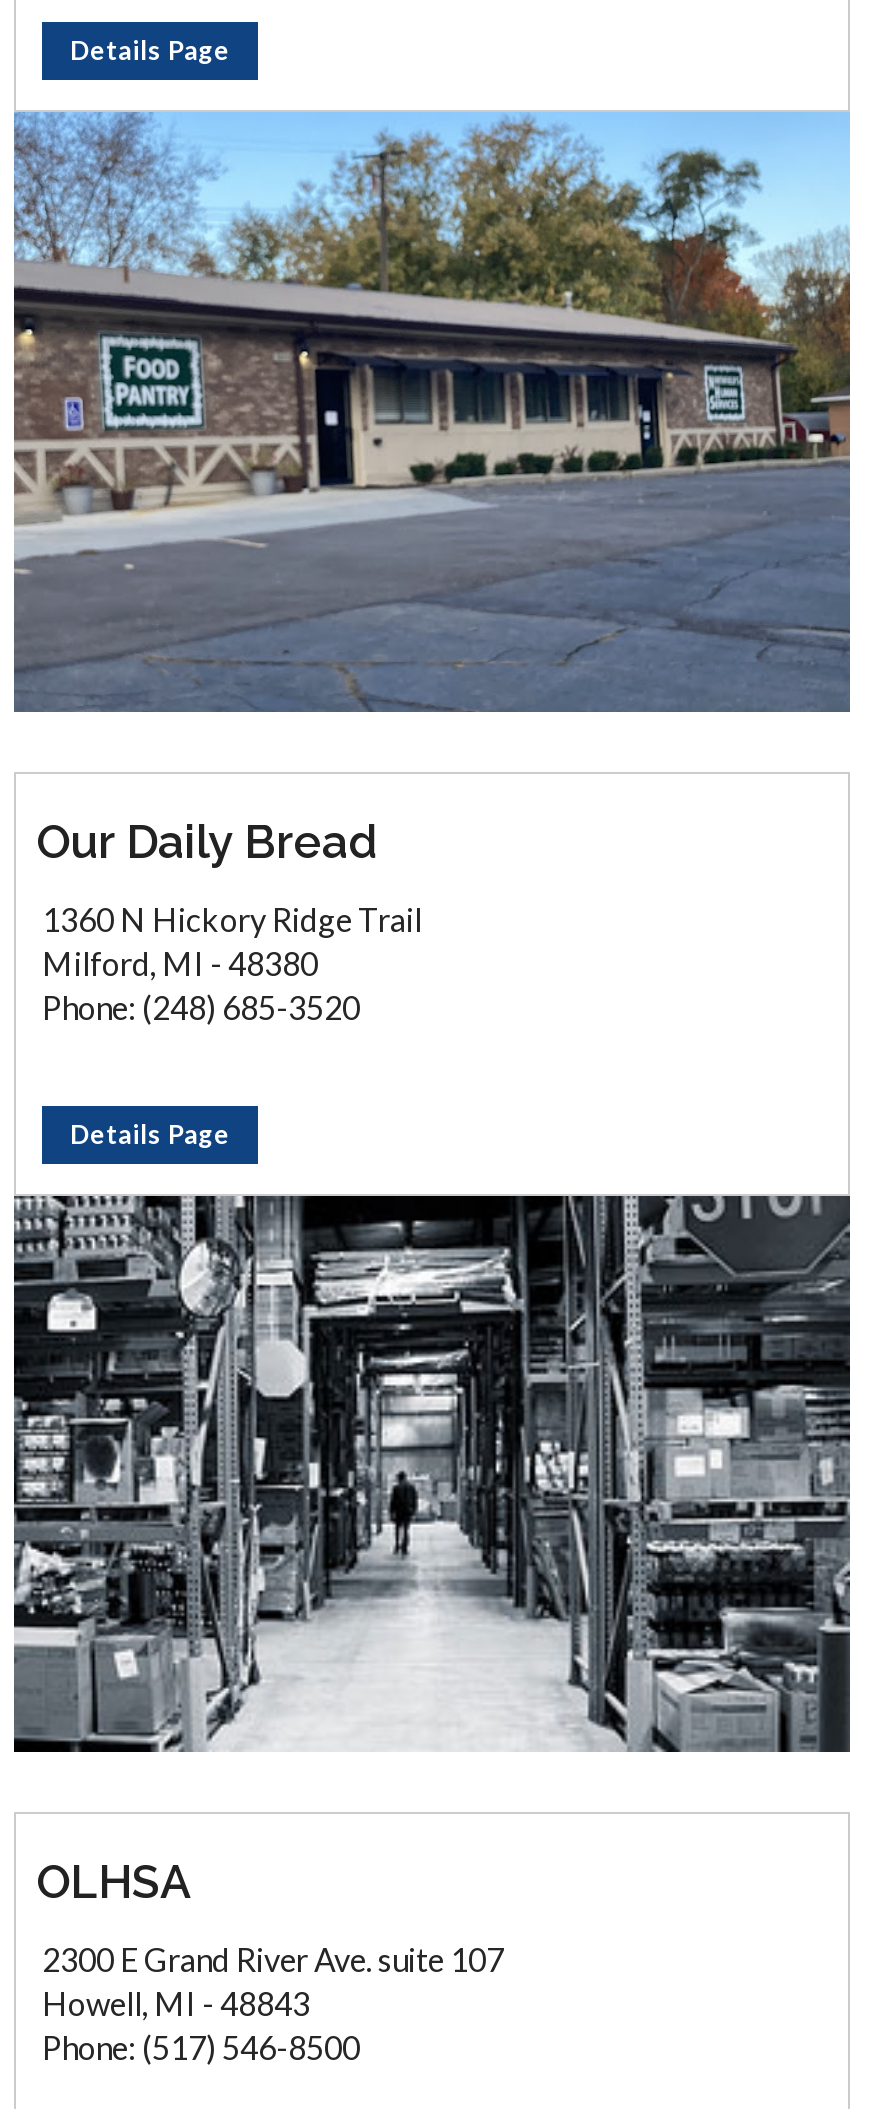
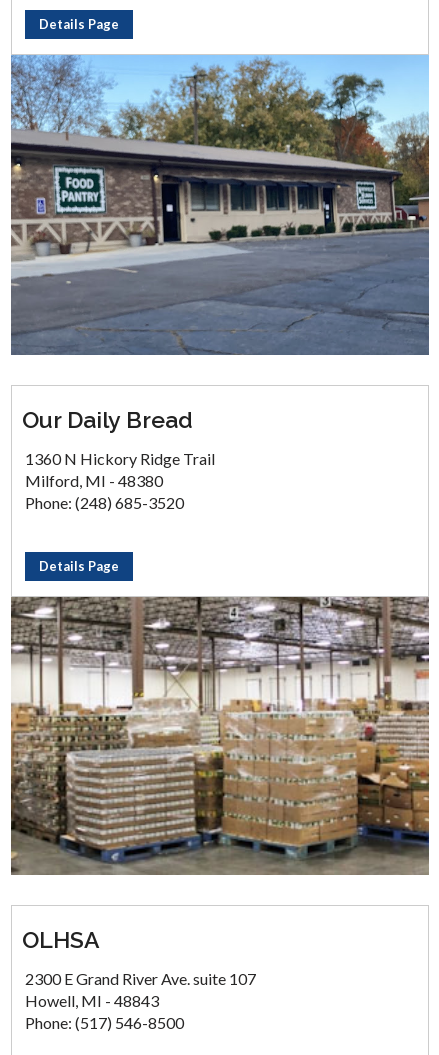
- [image]
+ [image]
